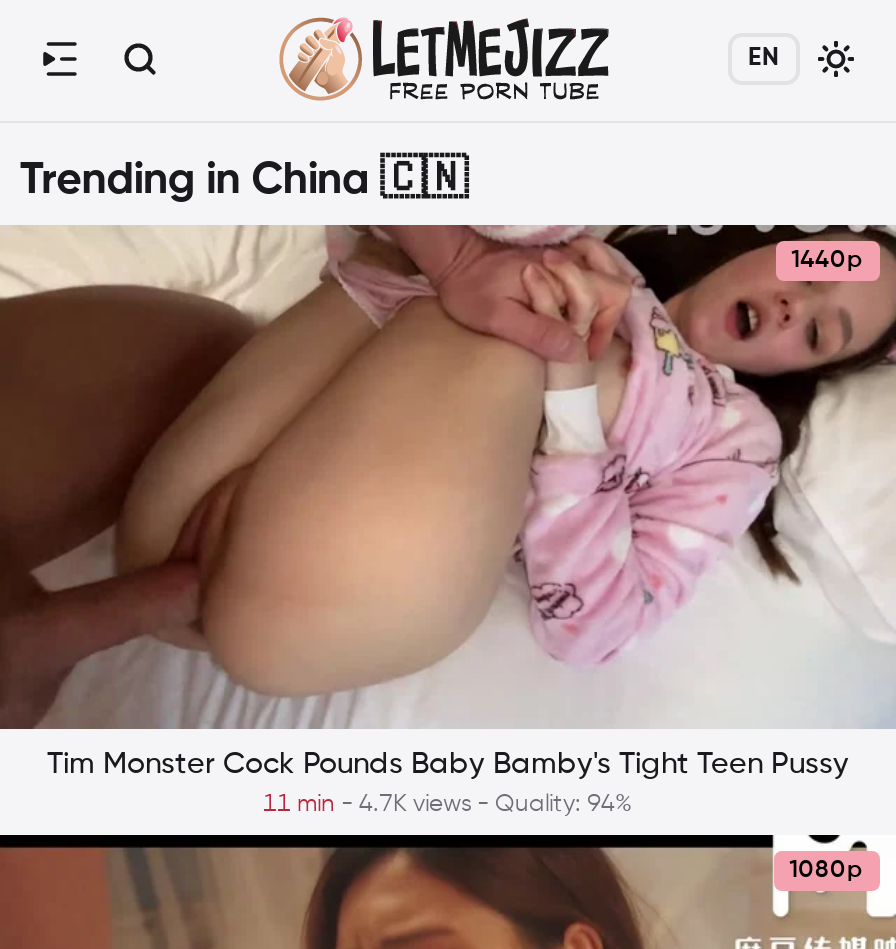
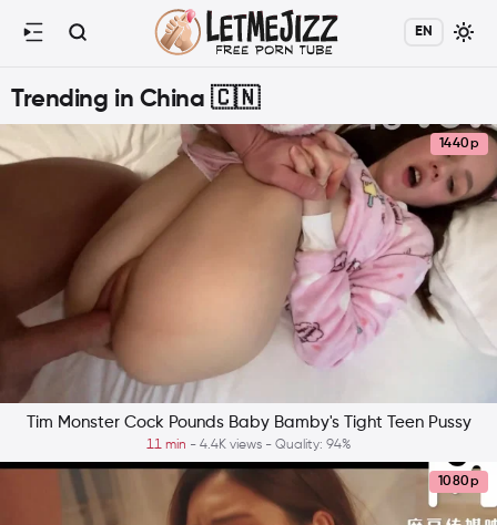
- 11 min - 4.7K views - Quality: 94%
+ 11 min - 4.4K views - Quality: 94%
